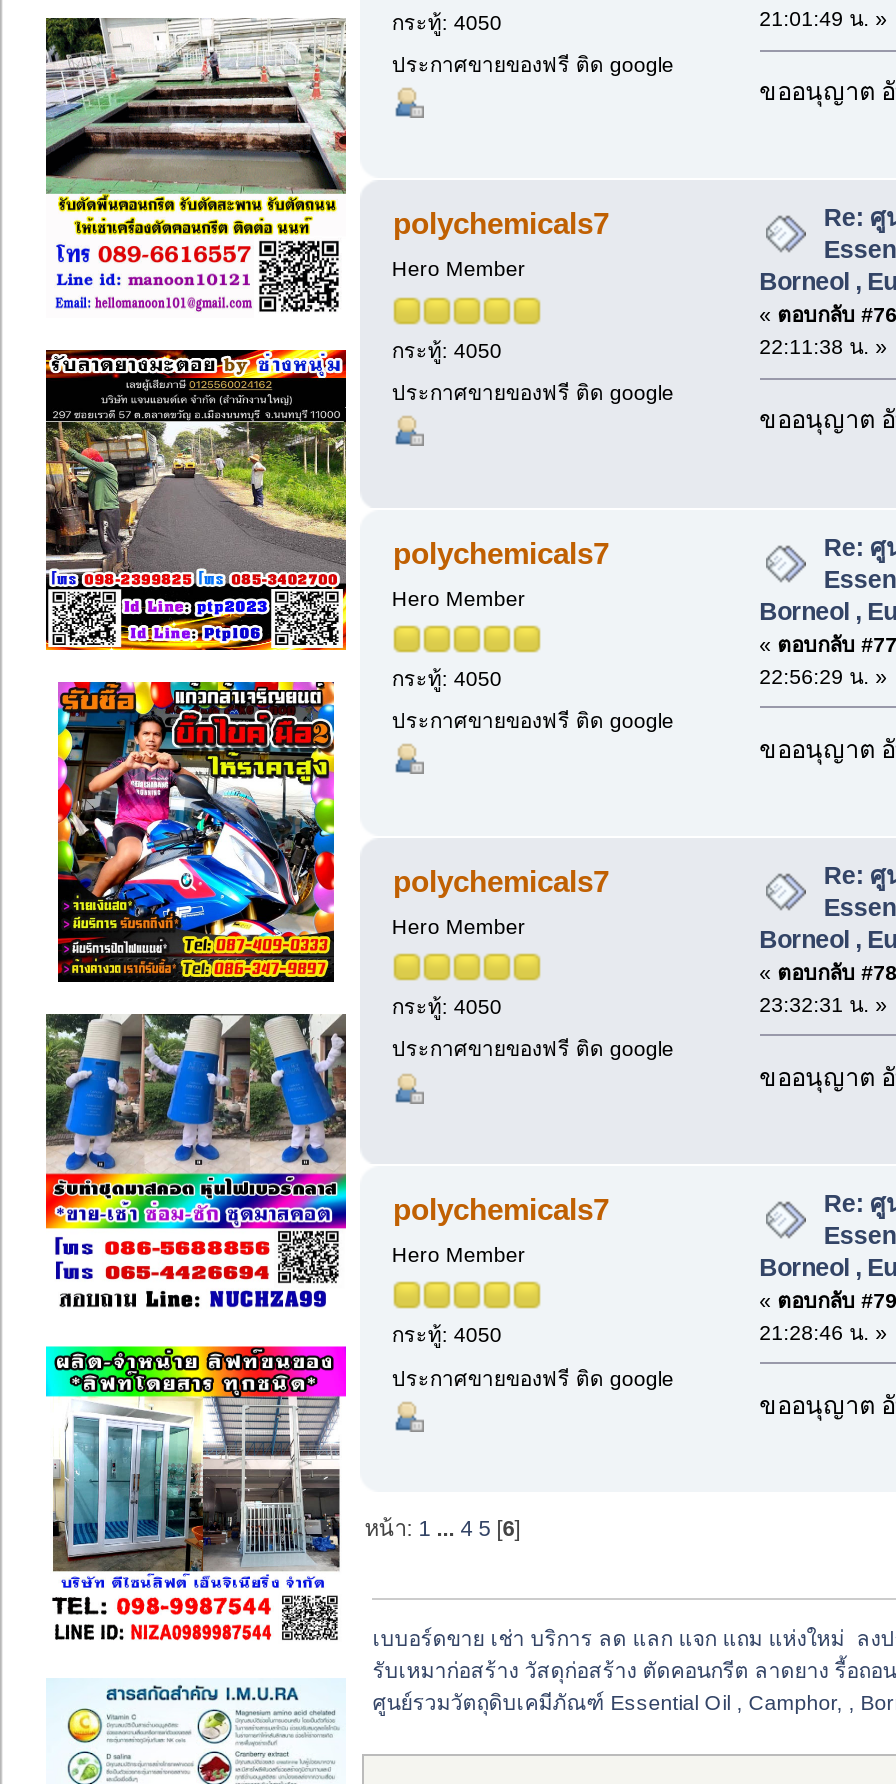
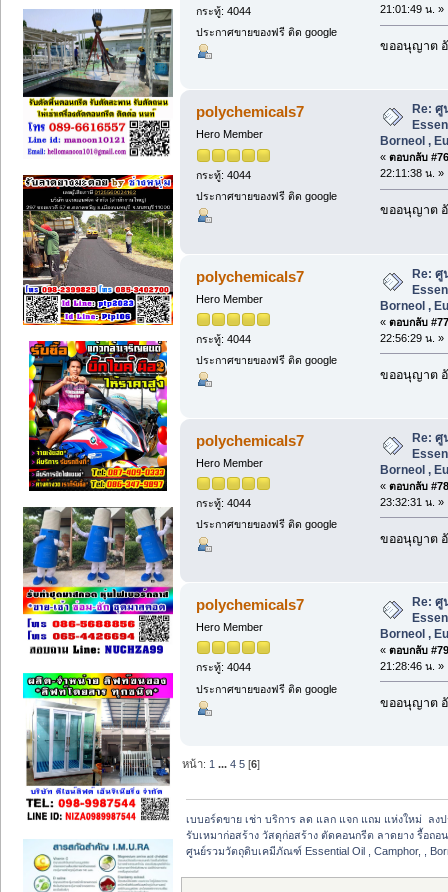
- [image]
- กระทู้: 4050
+ [image]
+ กระทู้: 4044

- กระทู้: 4050
+ กระทู้: 4044

- กระทู้: 4050
+ กระทู้: 4044

- กระทู้: 4050
+ กระทู้: 4044

- กระทู้: 4050
+ กระทู้: 4044
